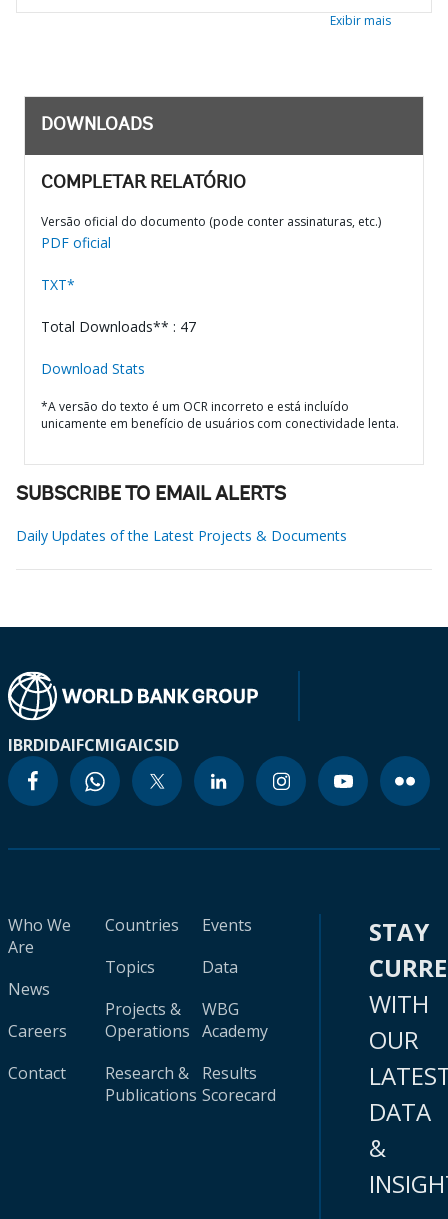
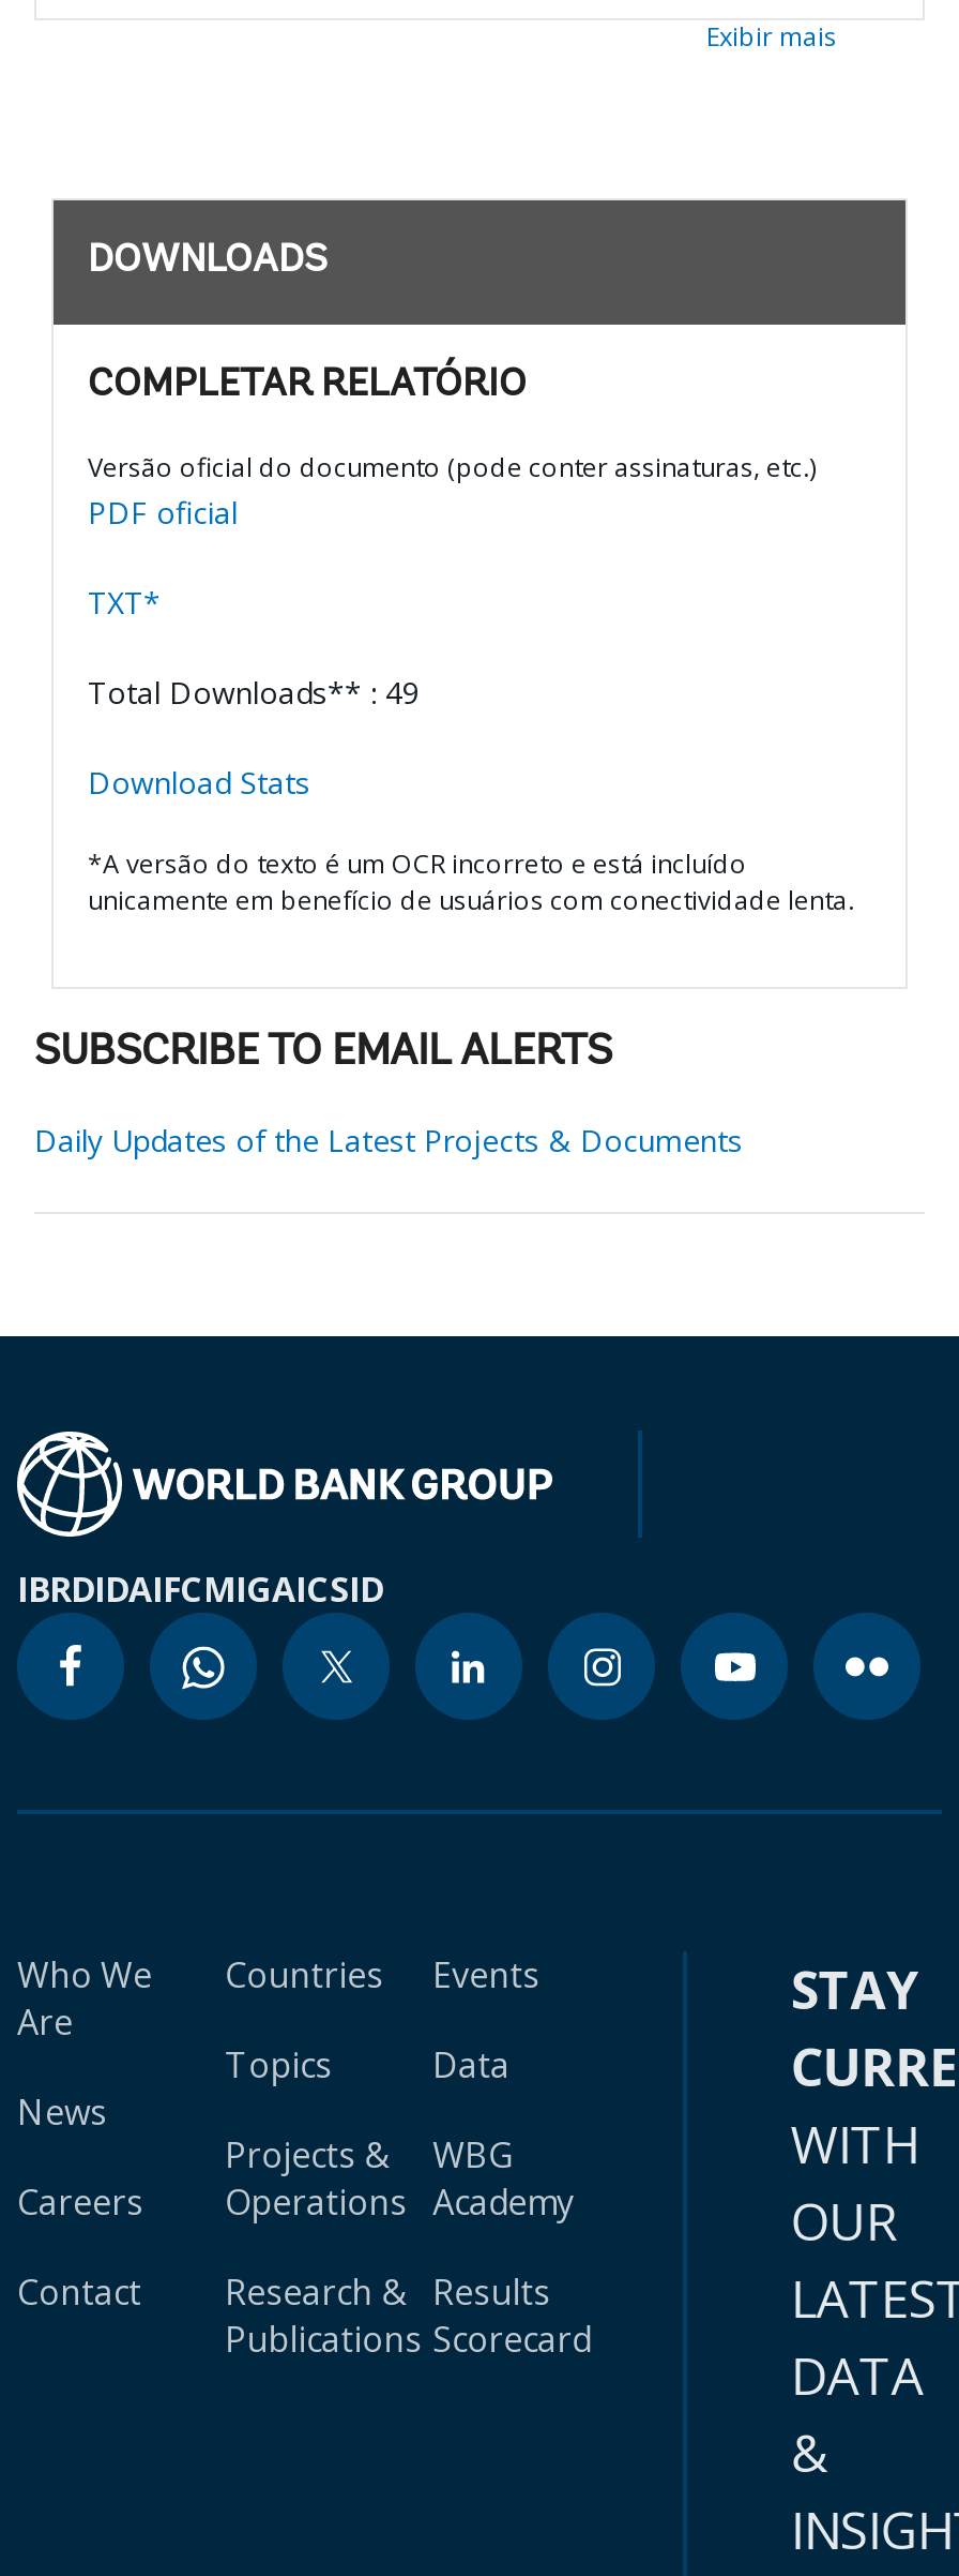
- Total Downloads** : 47
+ Total Downloads** : 49
